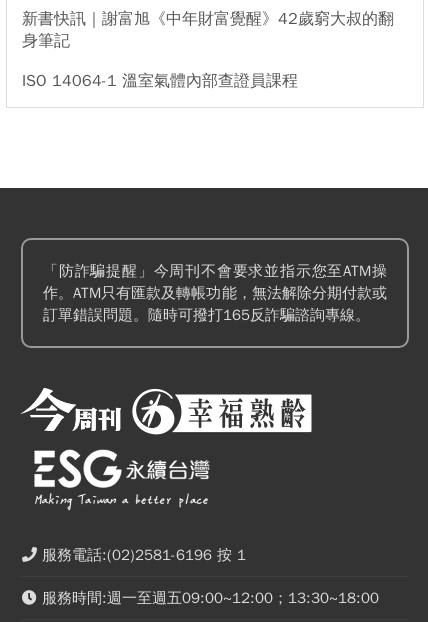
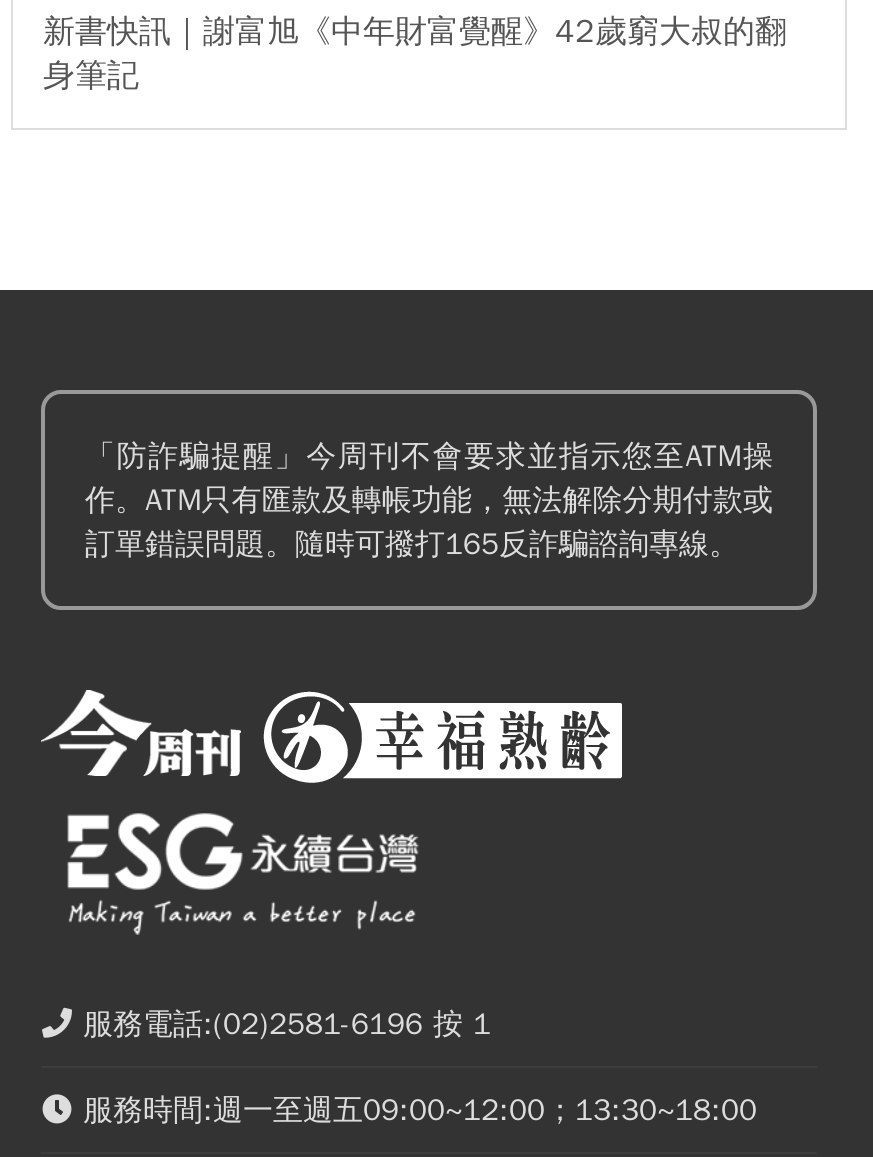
- ISO 14064-1 溫室氣體內部查證員課程
